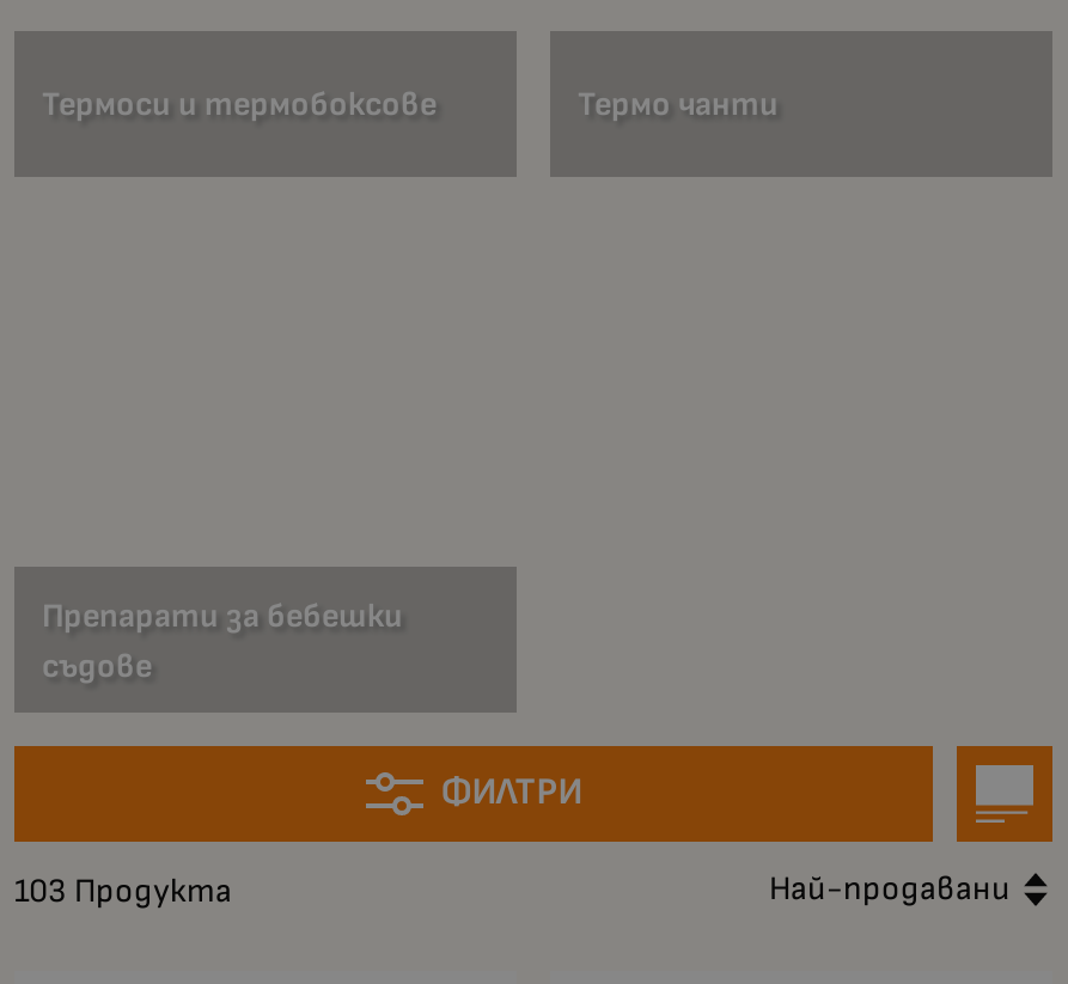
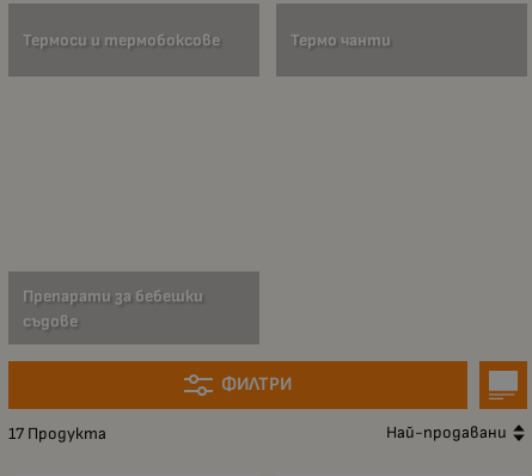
- 103 Продукта
+ 17 Продукта
